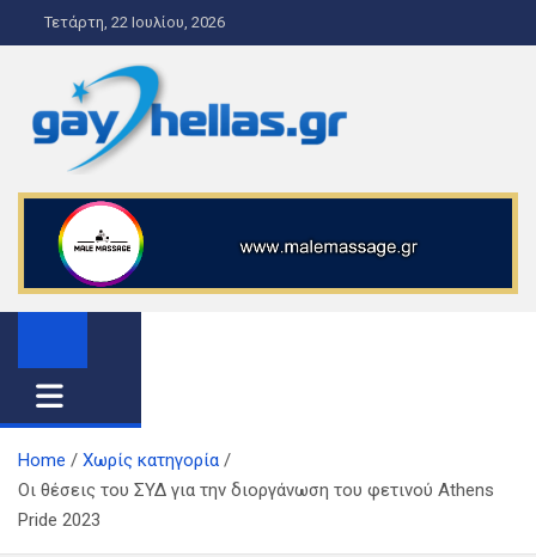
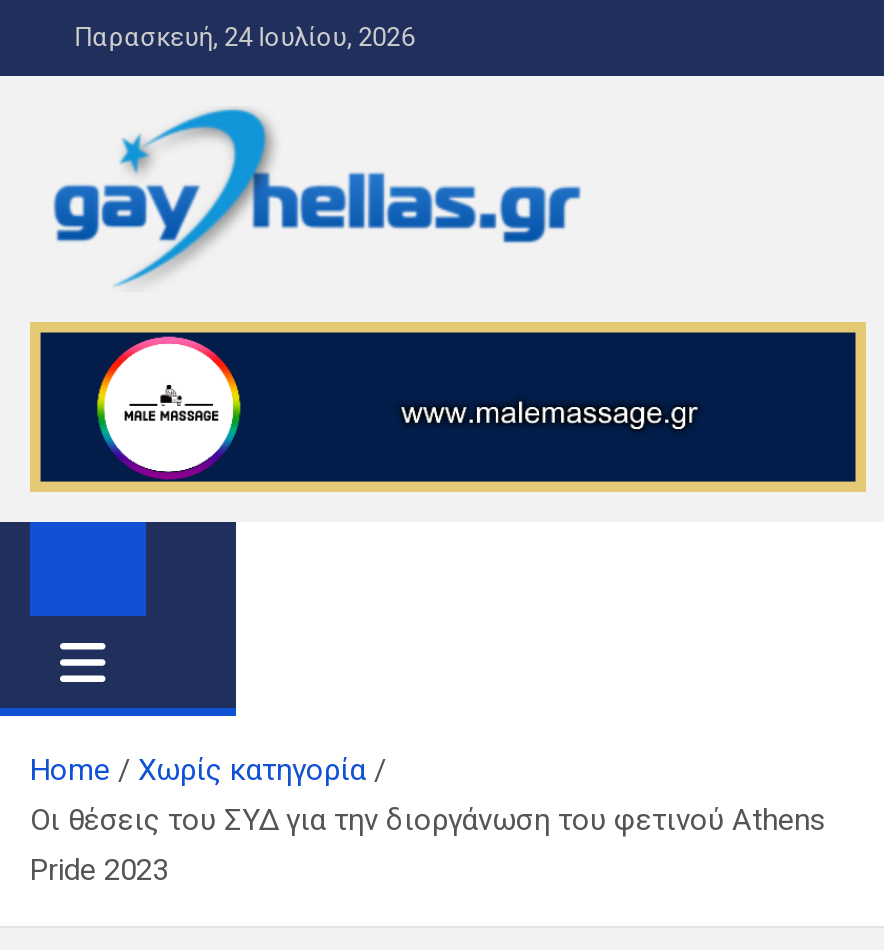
- Τετάρτη, 22 Ιουλίου, 2026
+ Παρασκευή, 24 Ιουλίου, 2026
